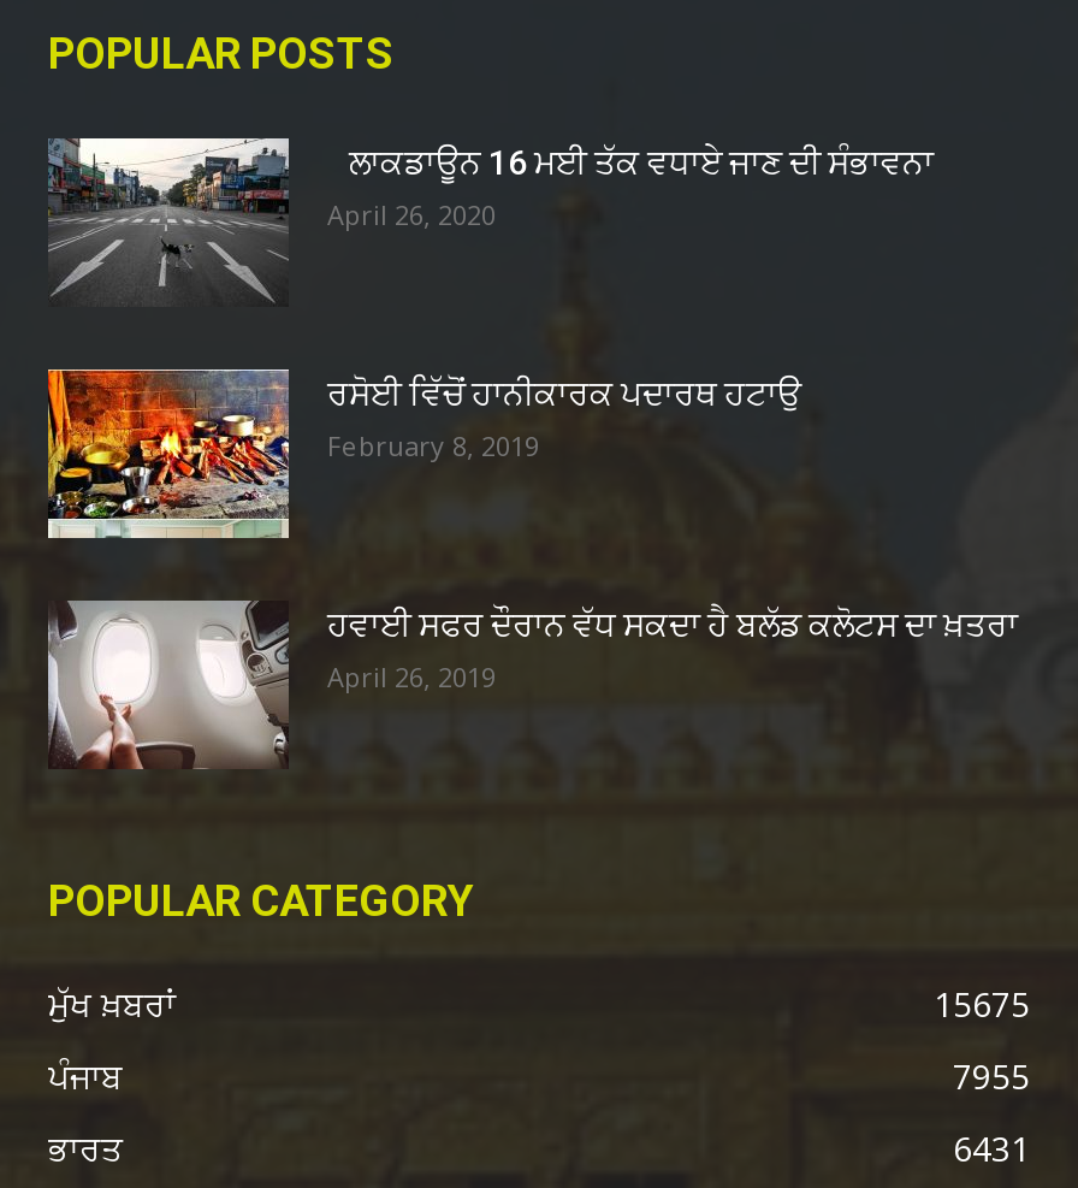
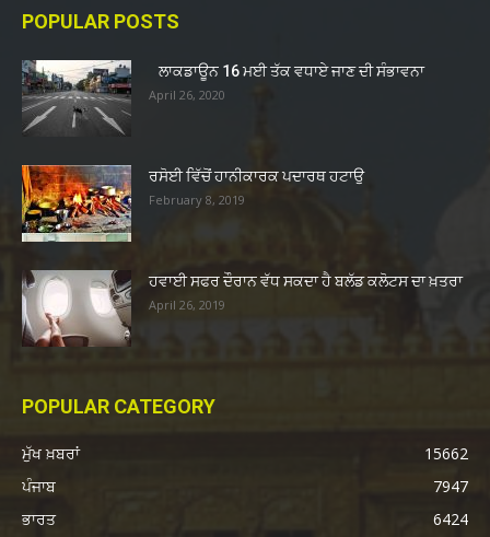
- 15675
+ 15662

- 7955
+ 7947

- 6431
+ 6424
